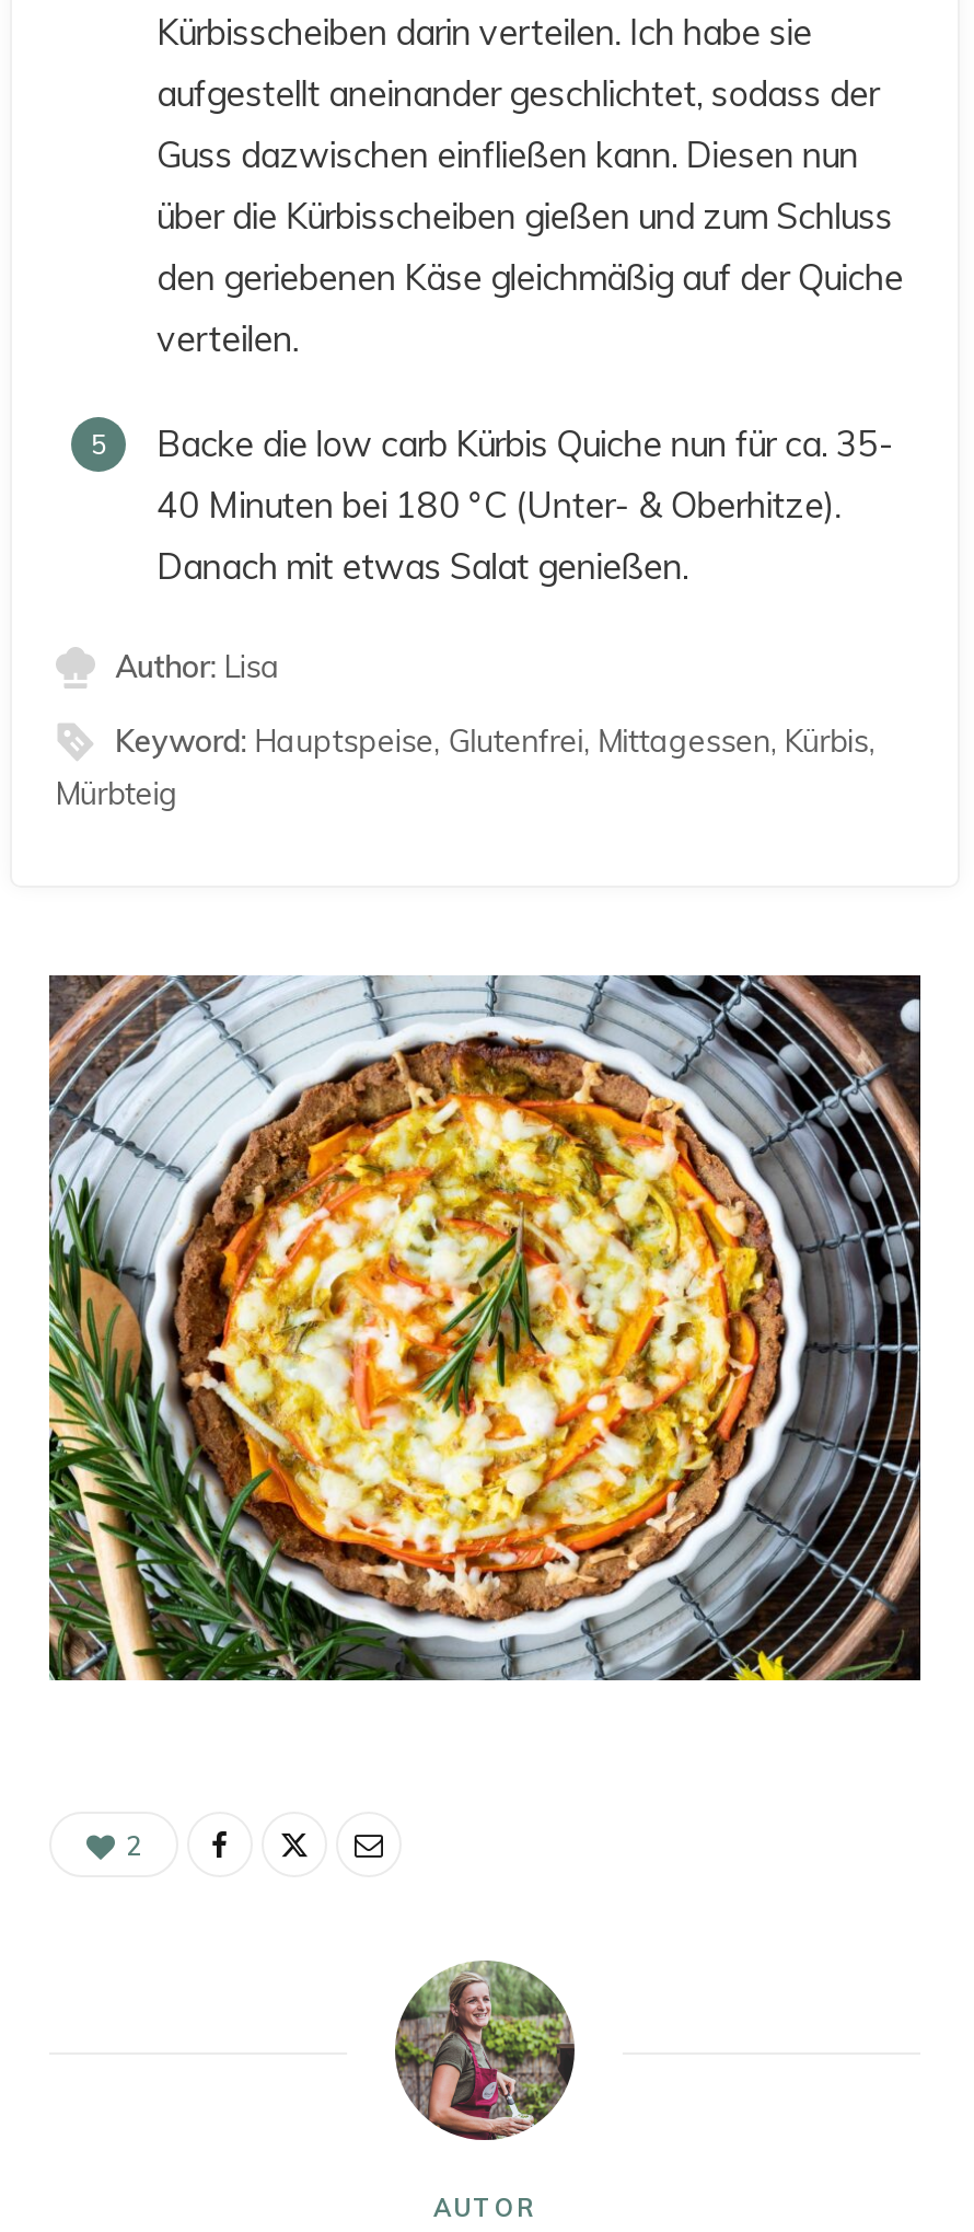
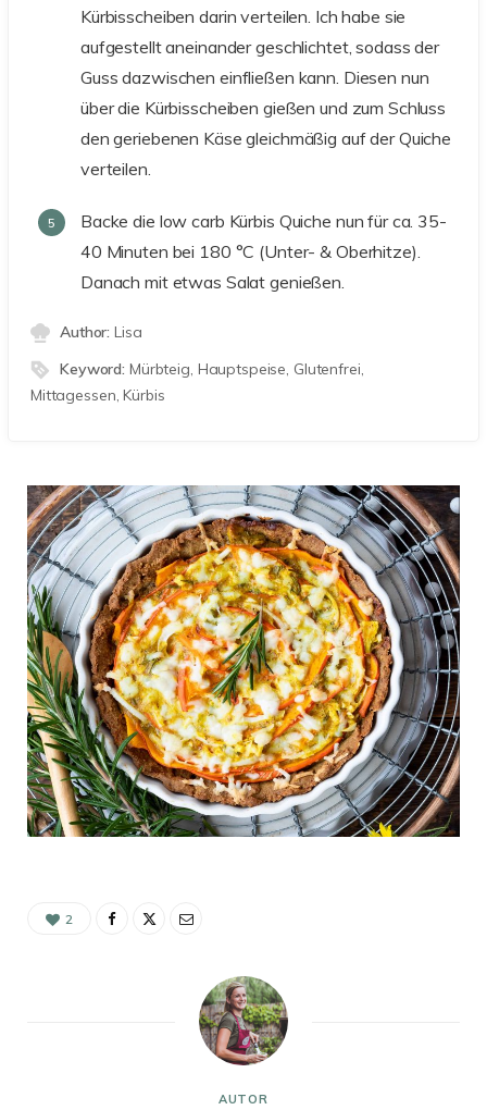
- Keyword: Hauptspeise, Glutenfrei, Mittagessen, Kürbis,
- Mürbteig
+ Keyword: Mürbteig, Hauptspeise, Glutenfrei,
+ Mittagessen, Kürbis
